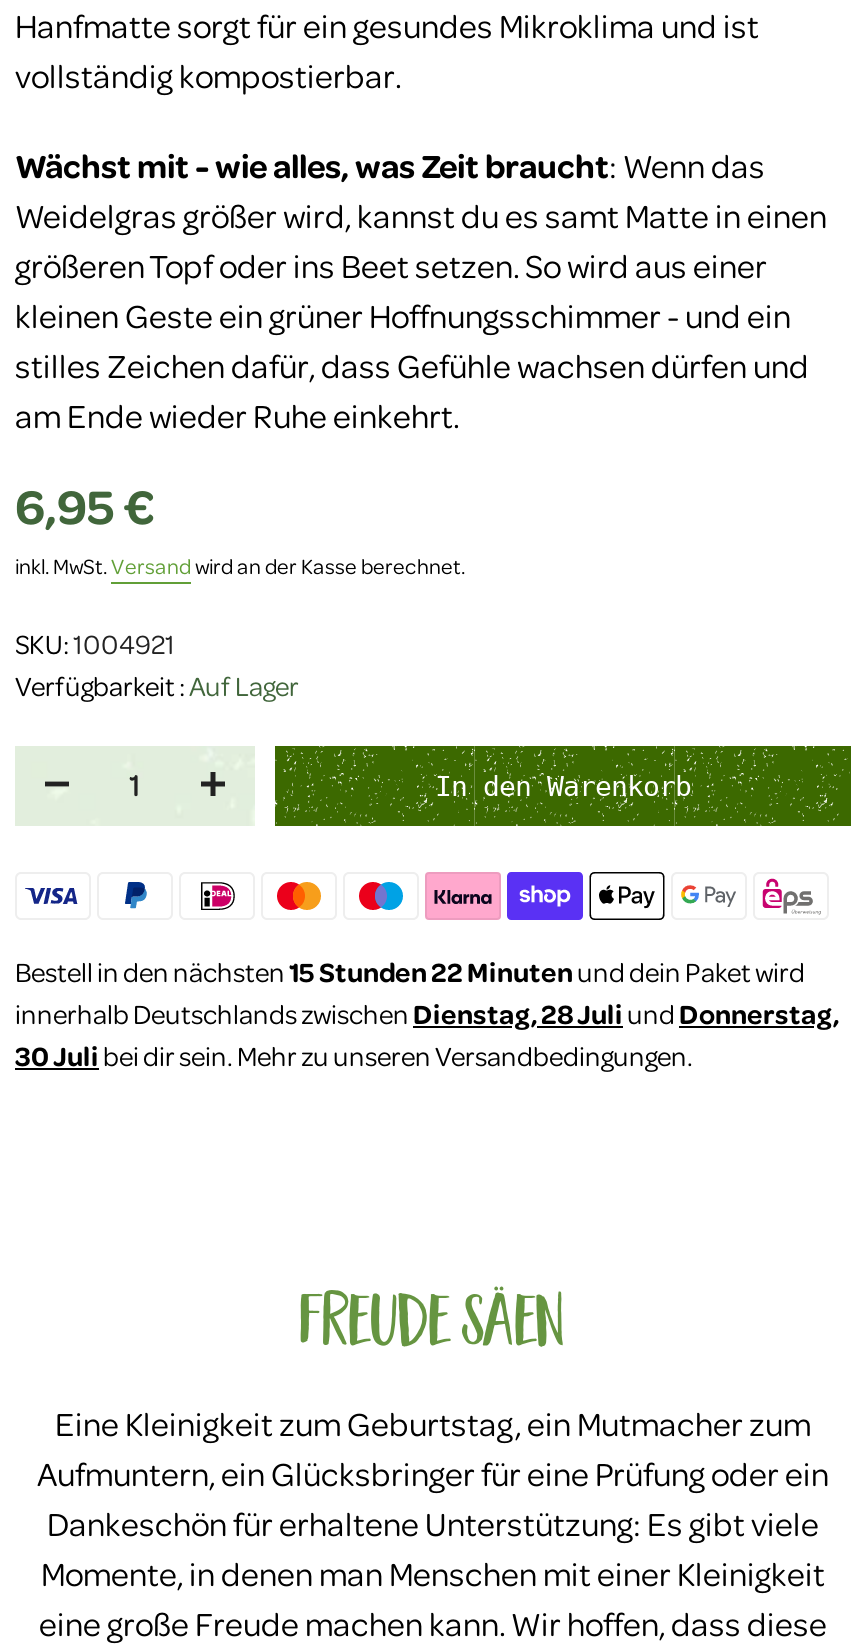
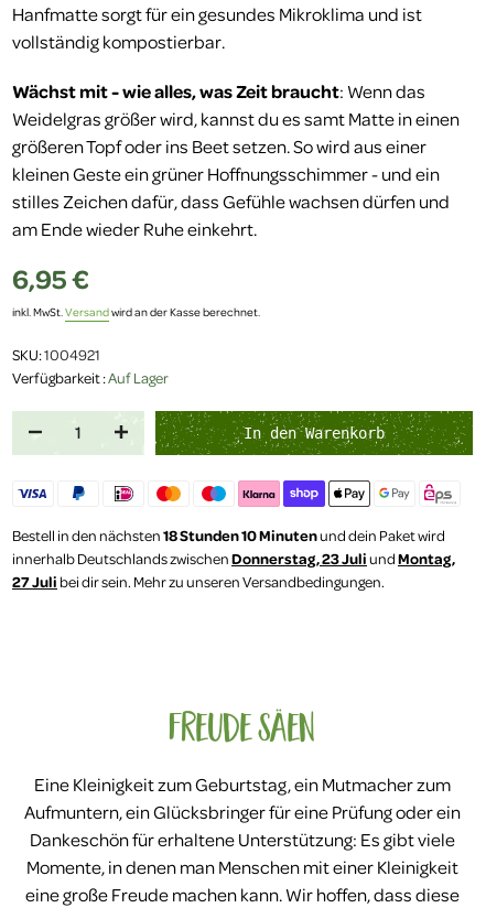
- Bestell in den nächsten 15 Stunden 22 Minuten und dein Paket wird
+ Bestell in den nächsten 18 Stunden 10 Minuten und dein Paket wird

- innerhalb Deutschlands zwischen Dienstag, 28 Juli und Donnerstag,
+ innerhalb Deutschlands zwischen Donnerstag, 23 Juli und Montag,

- 30 Juli bei dir sein. Mehr zu unseren Versandbedingungen.
+ 27 Juli bei dir sein. Mehr zu unseren Versandbedingungen.
